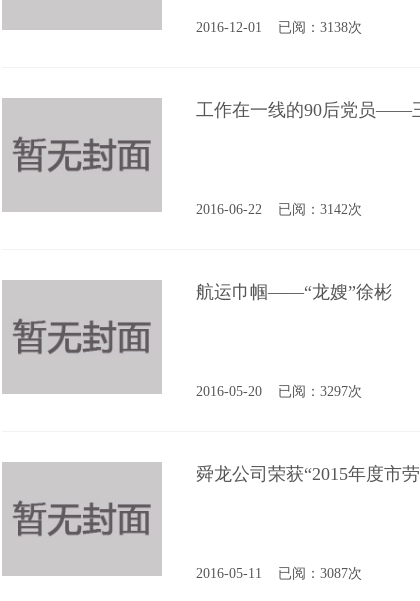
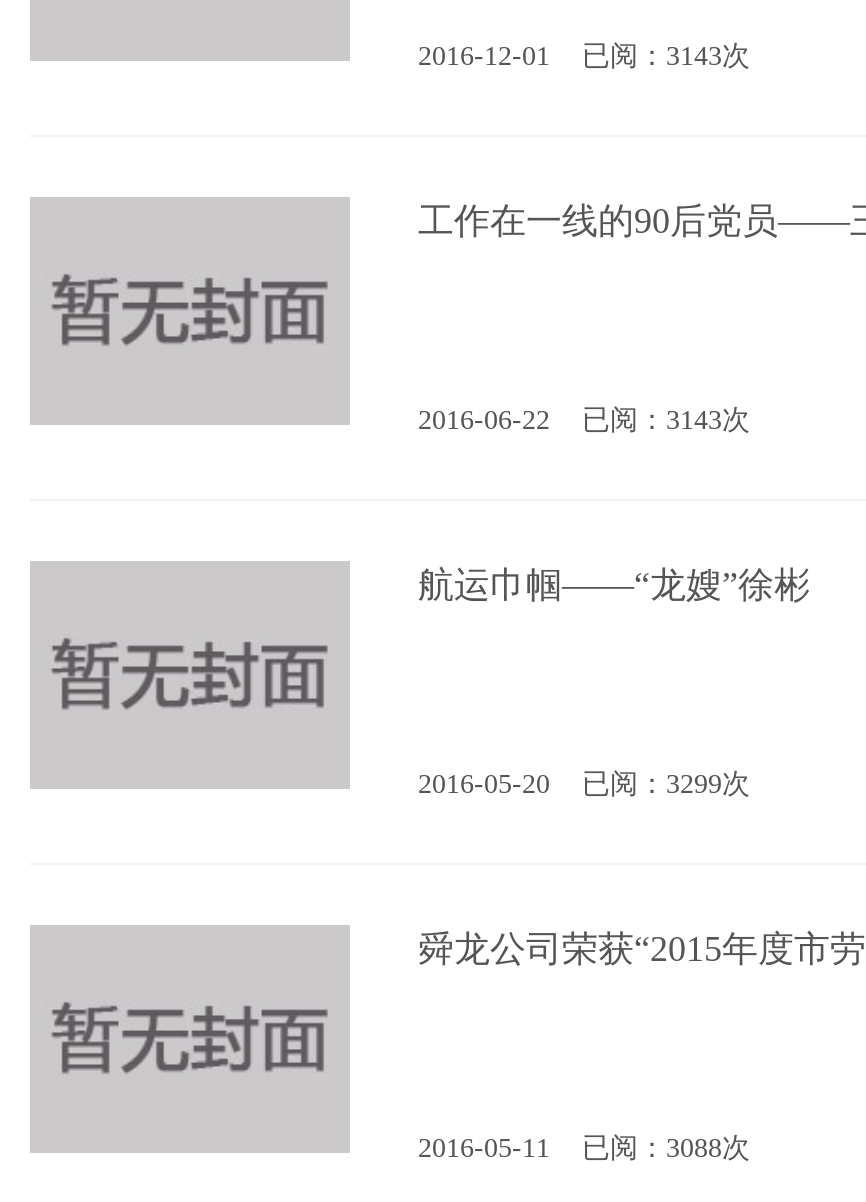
- 2016-12-01 已阅：3138次
+ 2016-12-01 已阅：3143次

- 2016-06-22 已阅：3142次
+ 2016-06-22 已阅：3143次

- 2016-05-20 已阅：3297次
+ 2016-05-20 已阅：3299次

- 2016-05-11 已阅：3087次
+ 2016-05-11 已阅：3088次
